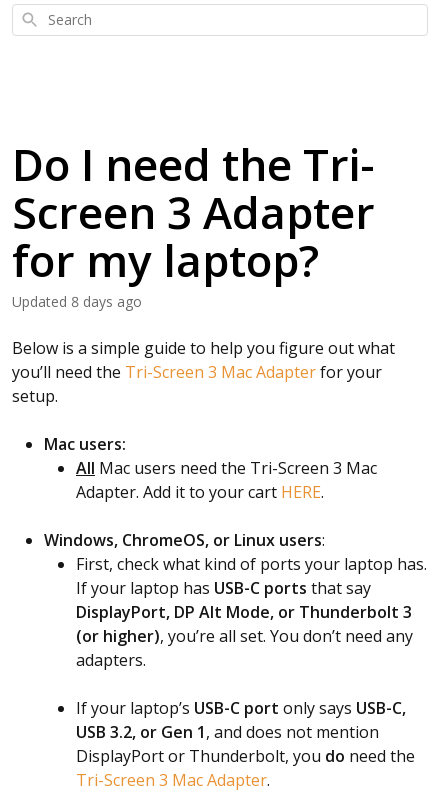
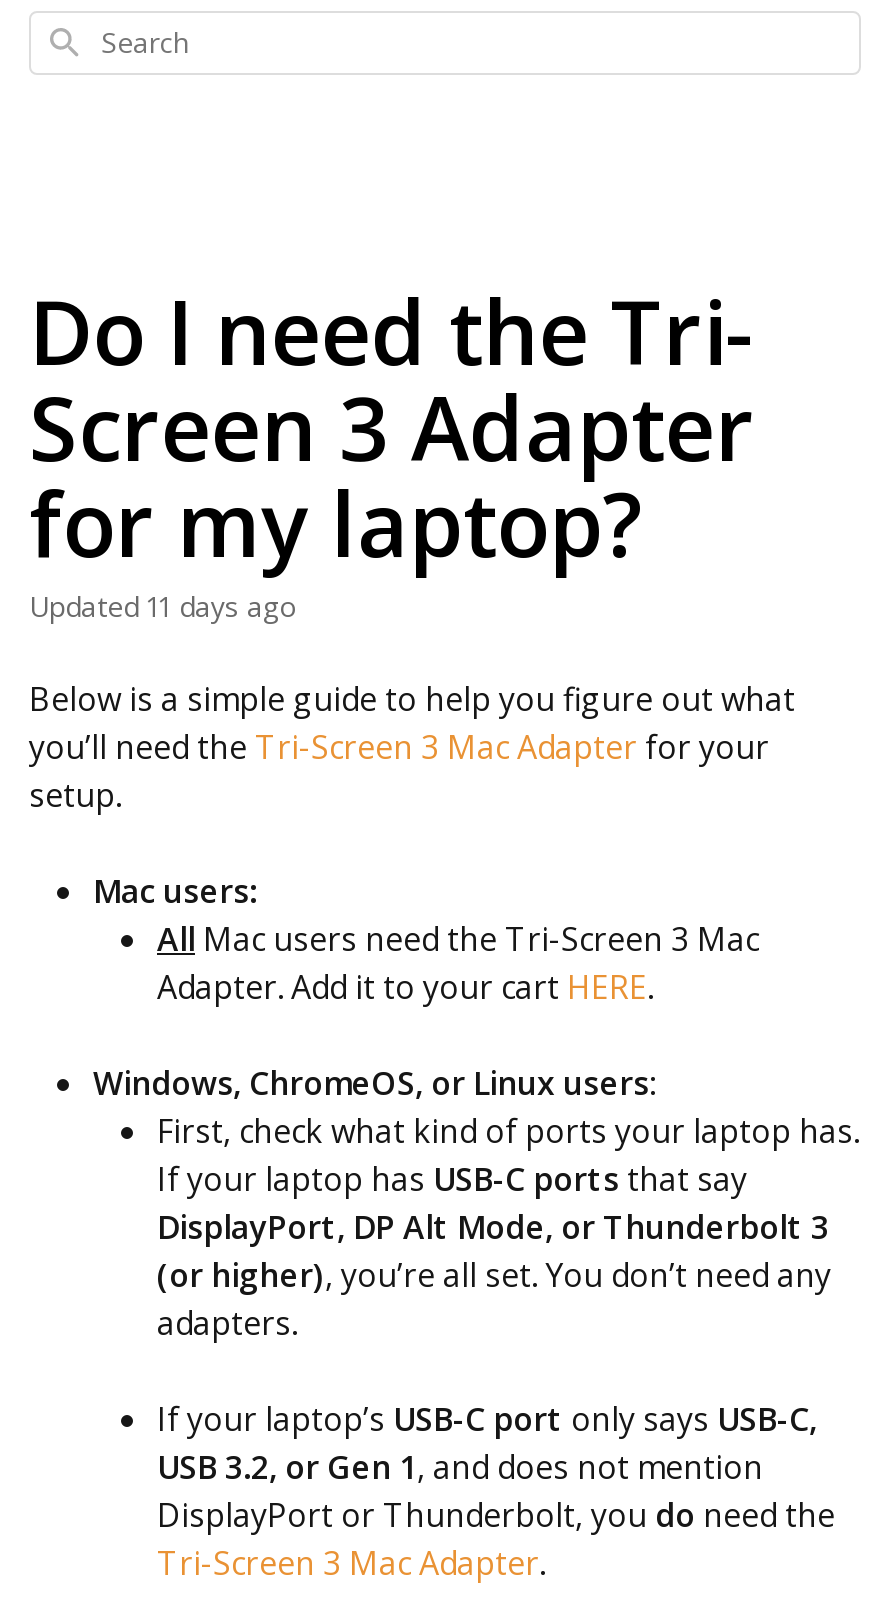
- Updated 8 days ago
+ Updated 11 days ago
